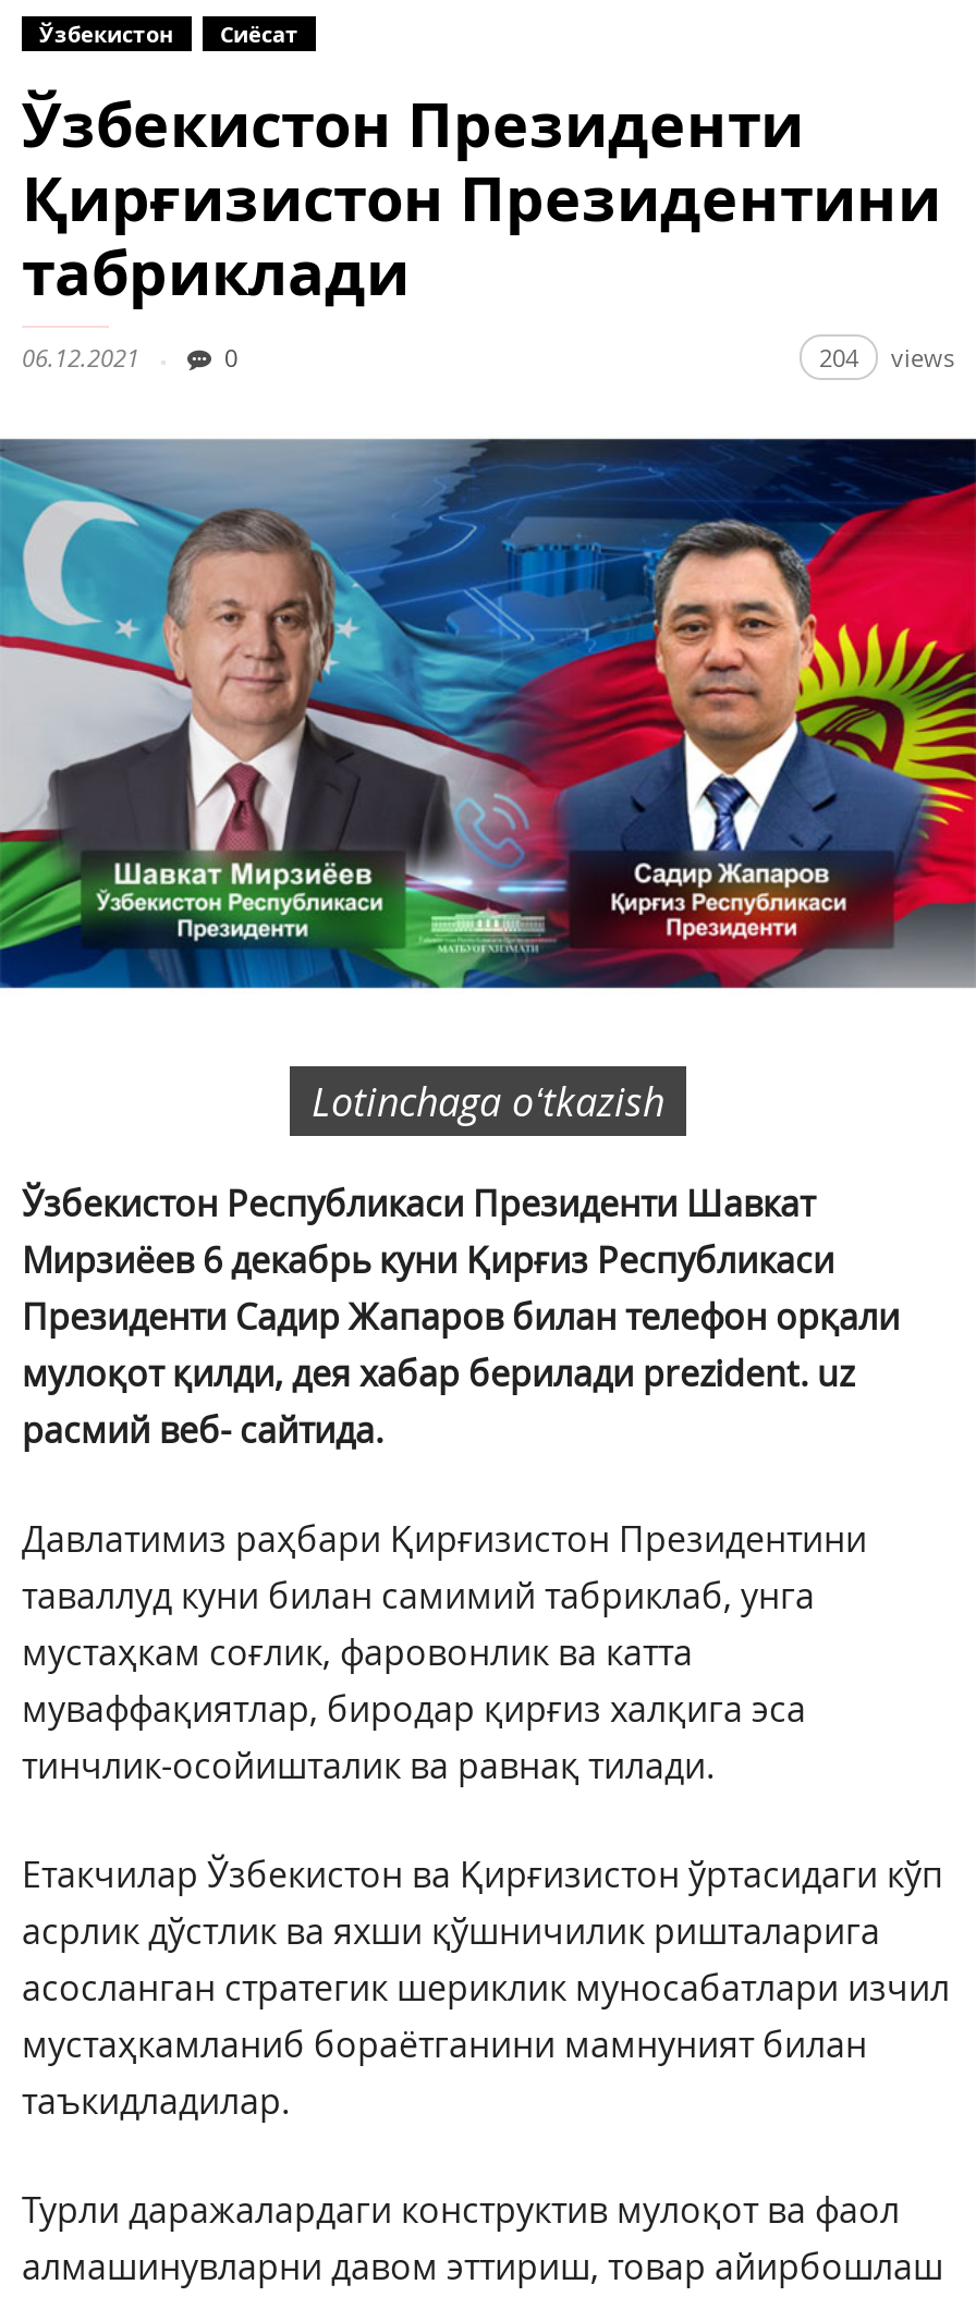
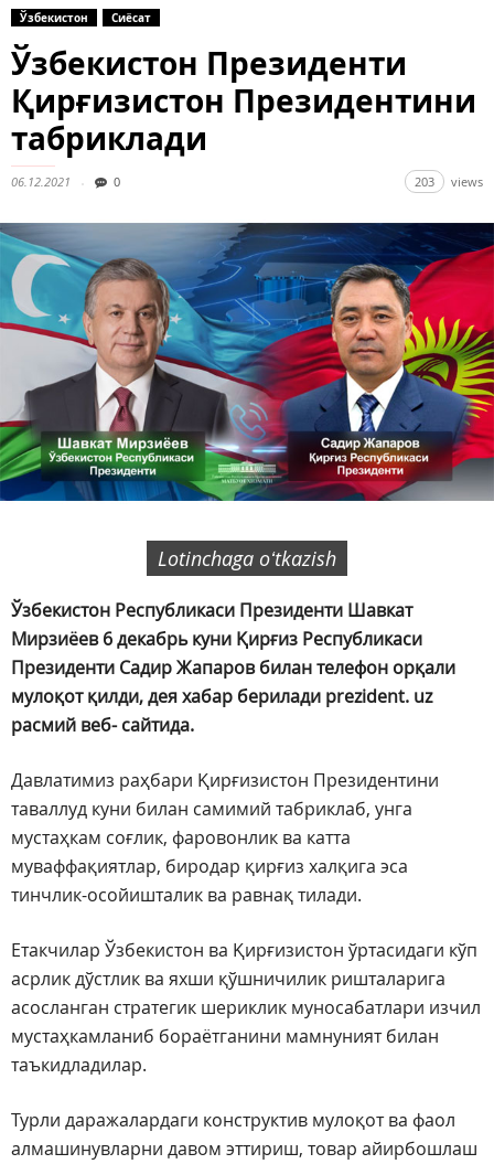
- 204 views
+ 203 views
